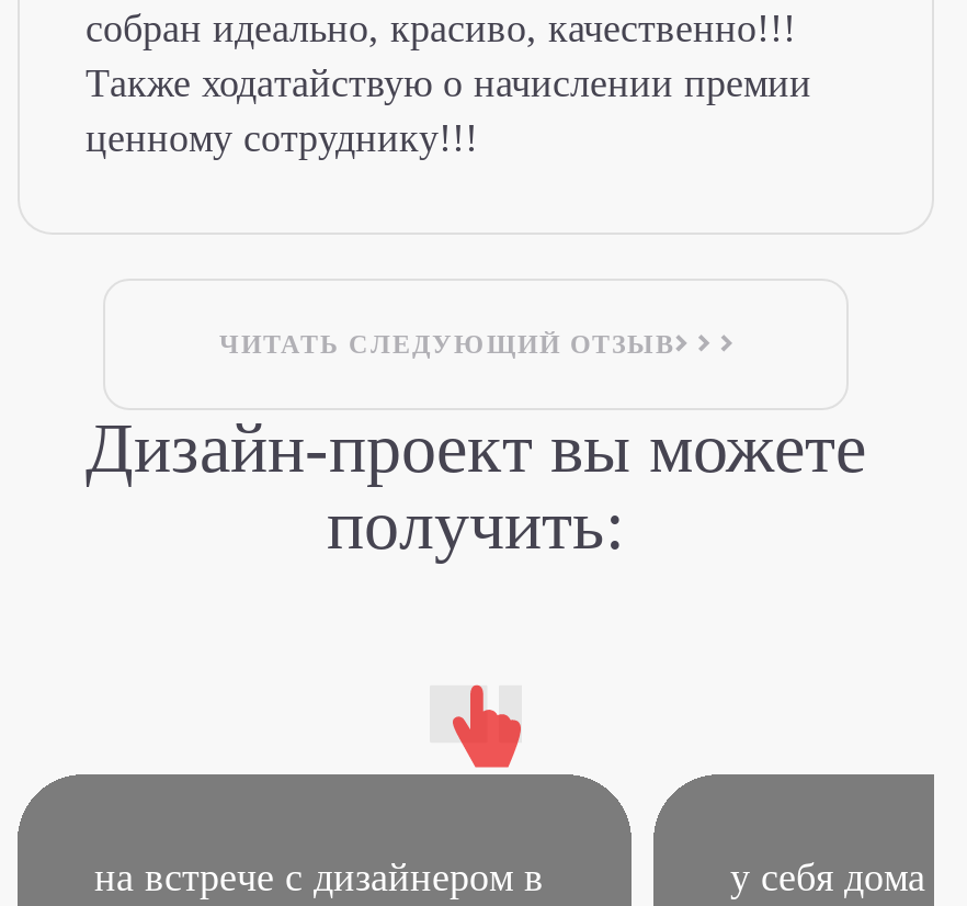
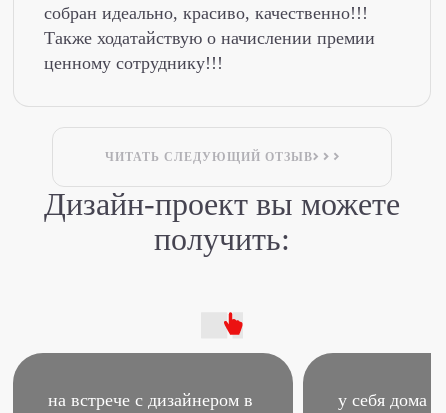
- [image]
+ [image]
